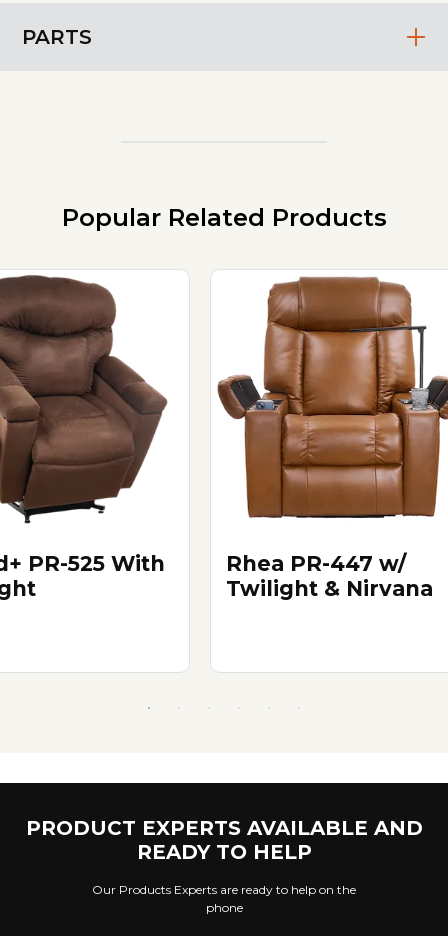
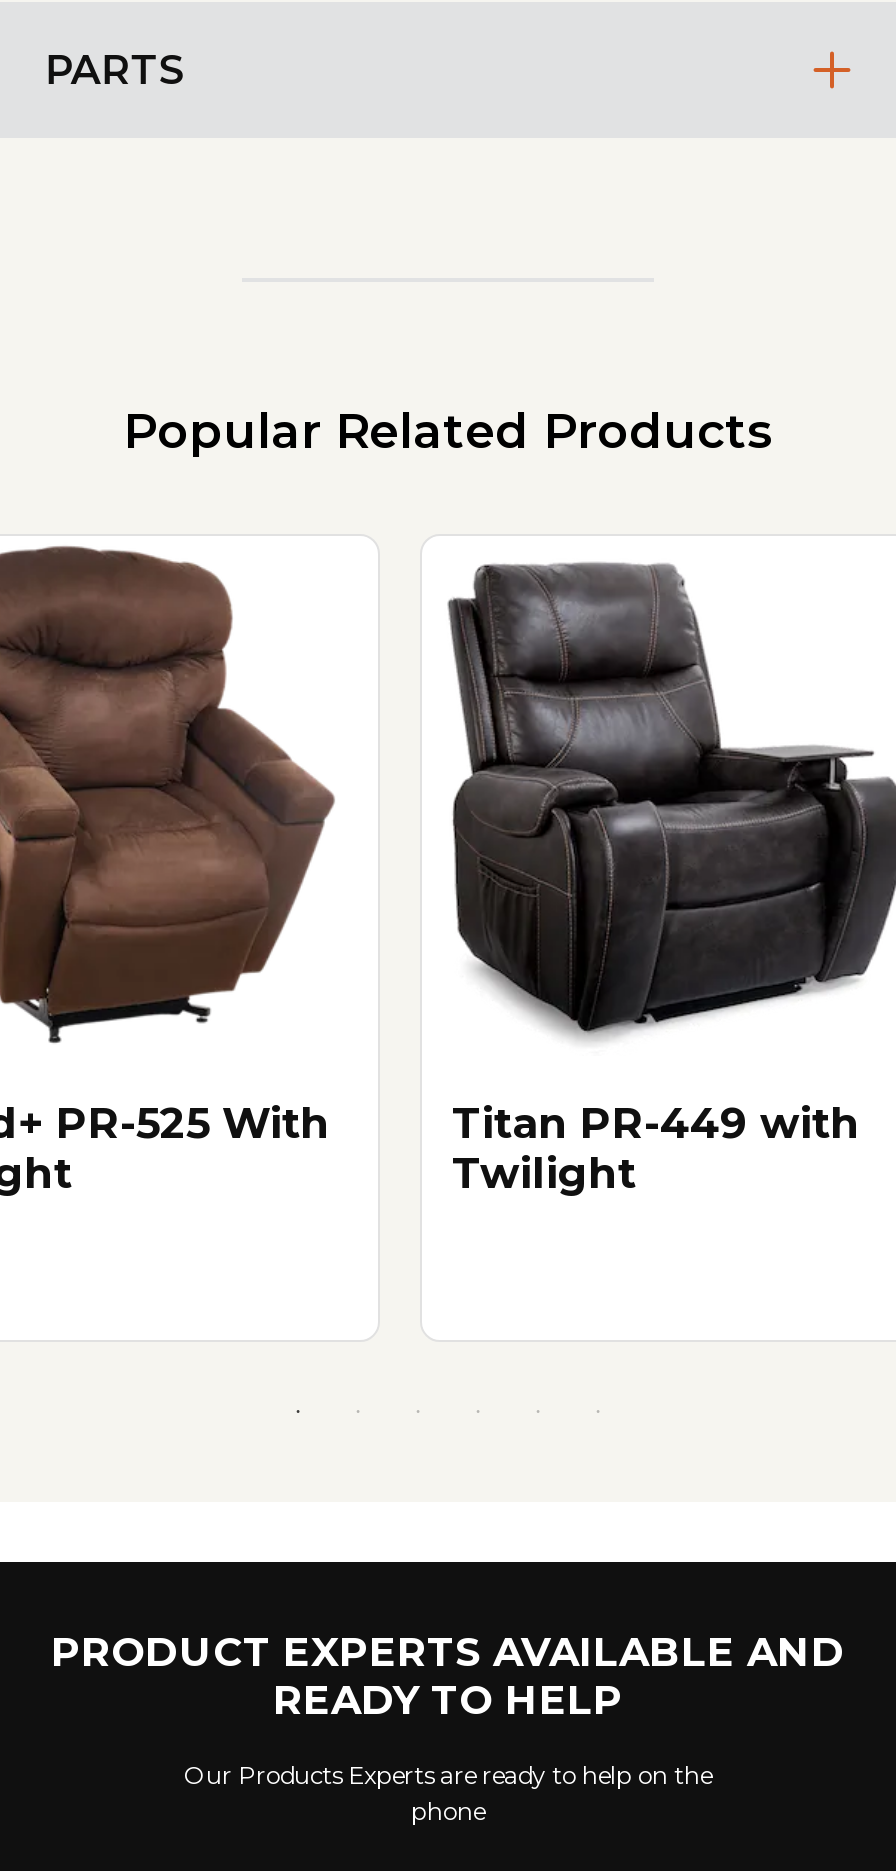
- [image]
- Rhea PR-447 w/
- Twilight & Nirvana
+ [image]
+ Titan PR-449 with
+ Twilight
